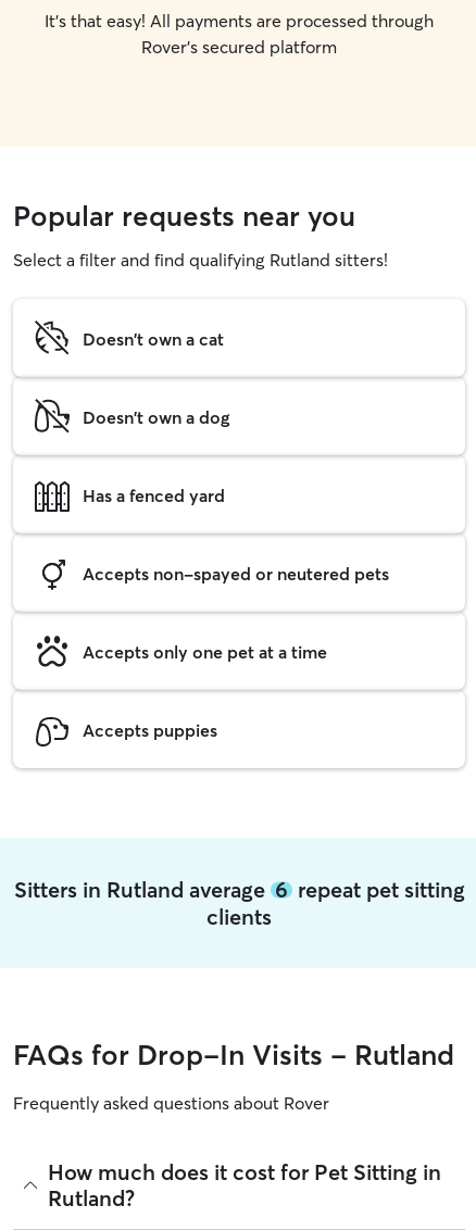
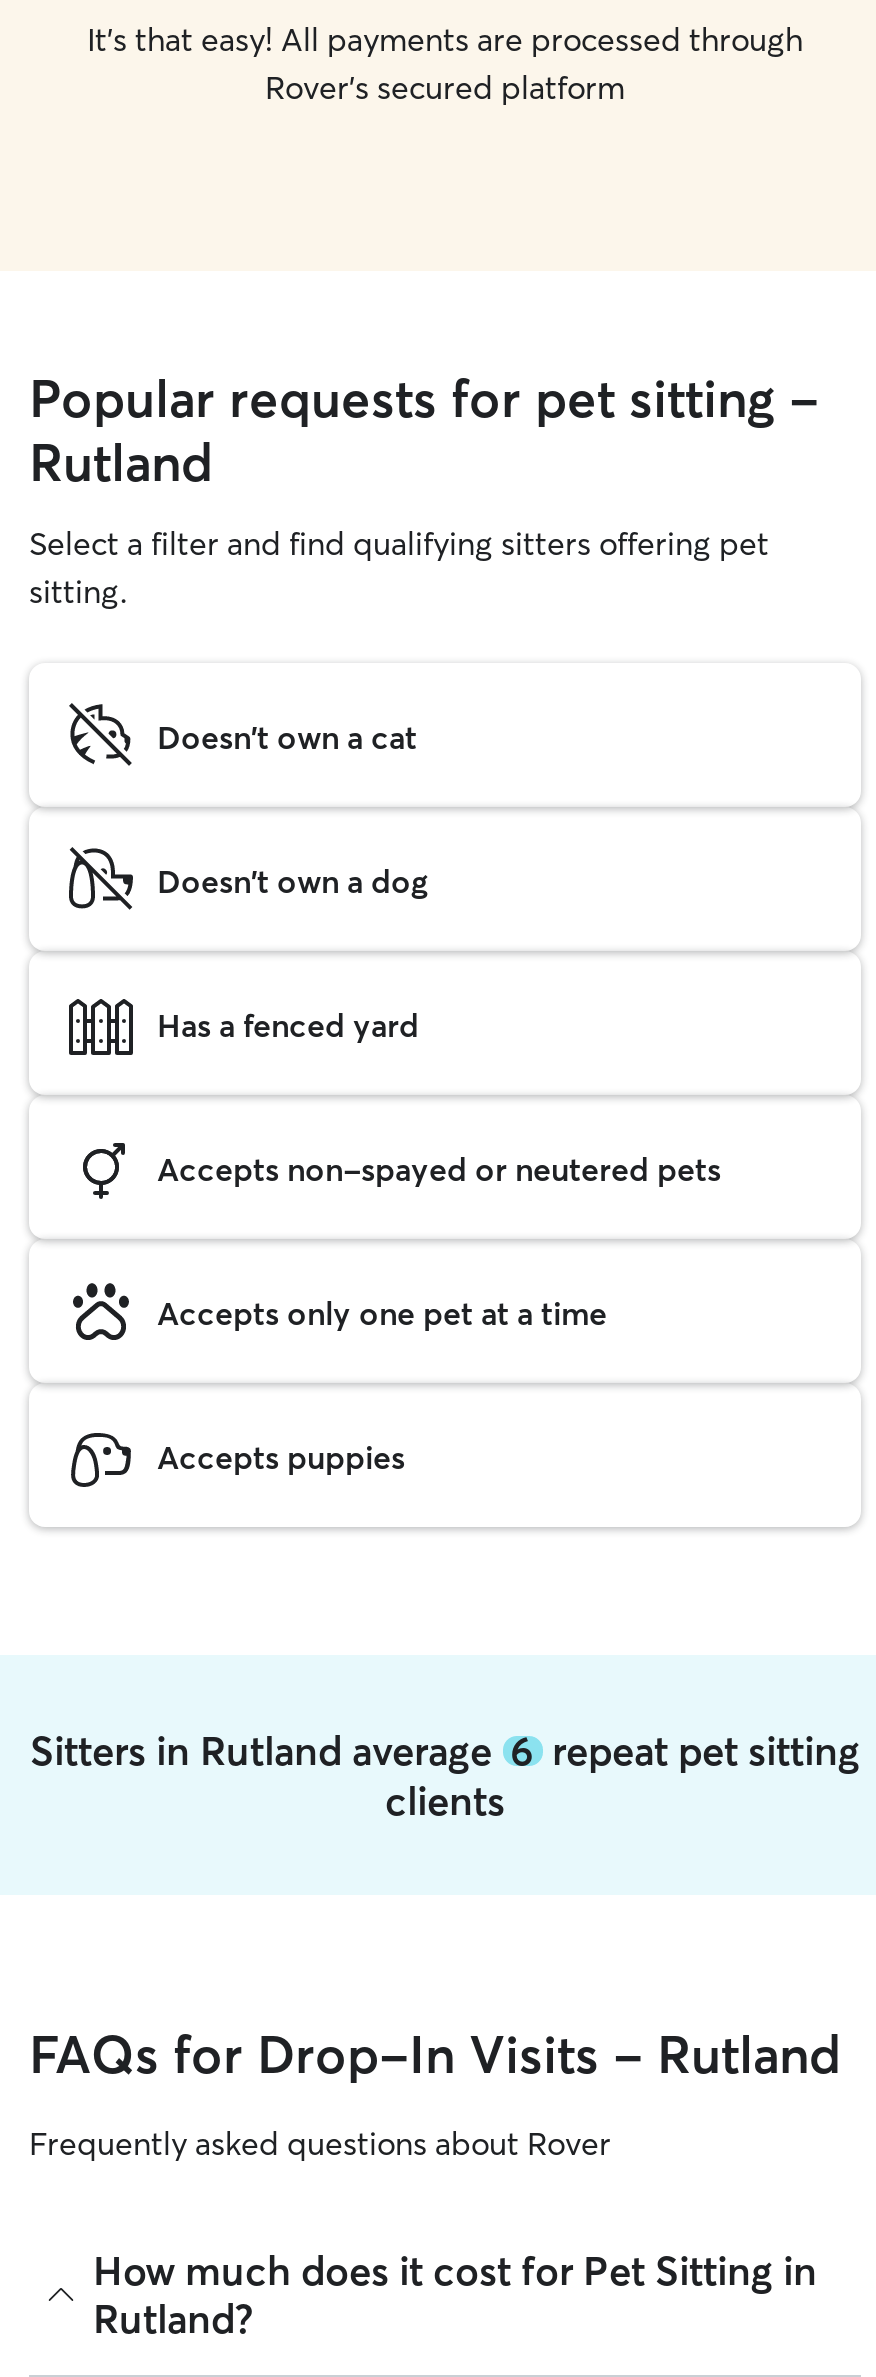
- Popular requests near you
- Select a filter and find qualifying Rutland sitters!
+ Popular requests for pet sitting -
+ Rutland
+ Select a filter and find qualifying sitters offering pet
+ sitting.
